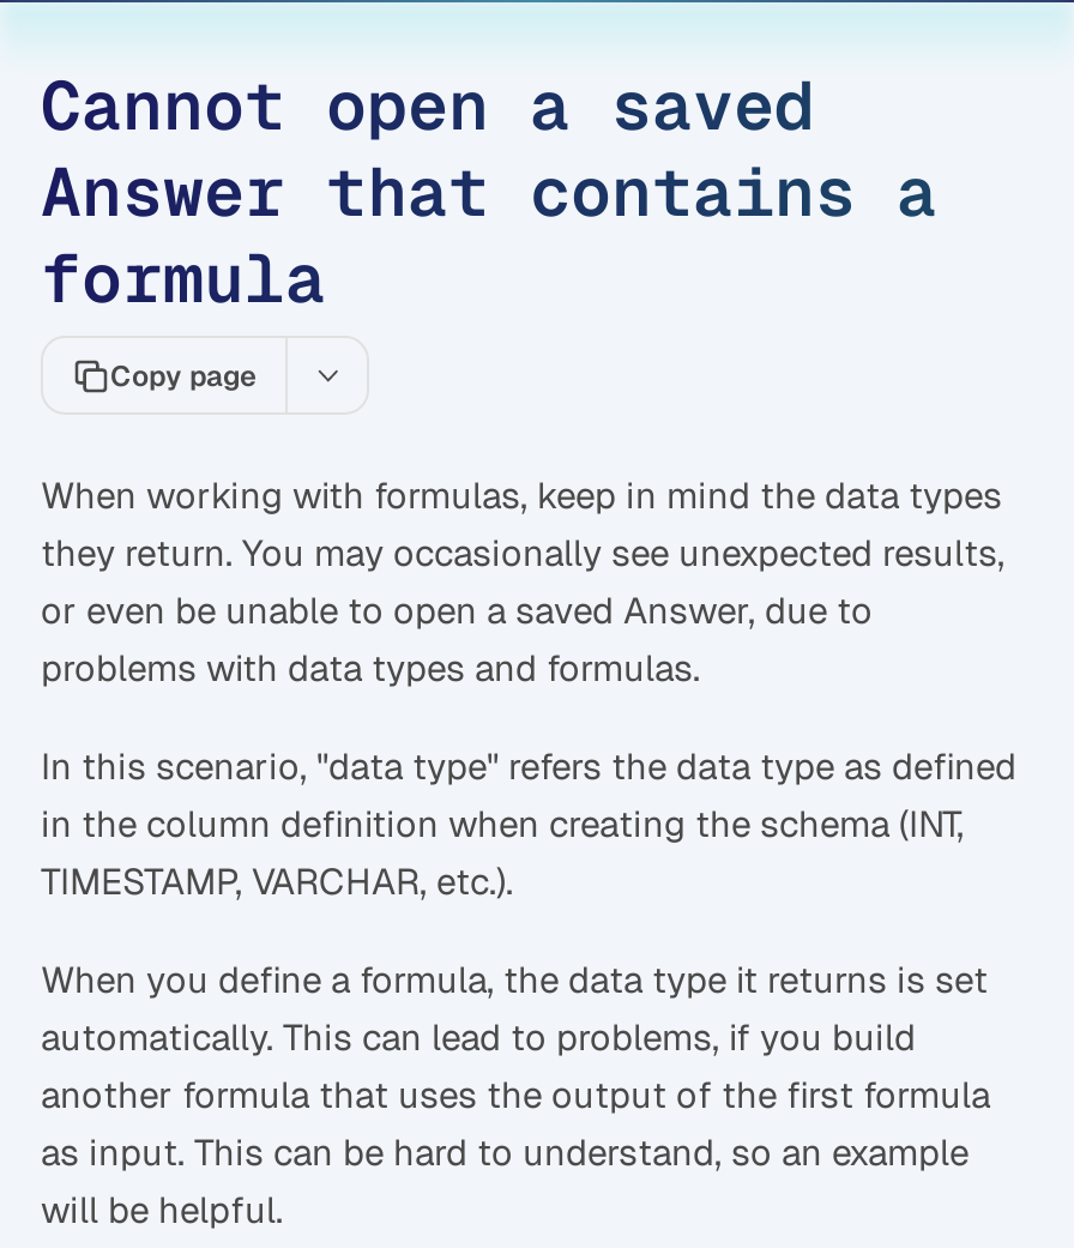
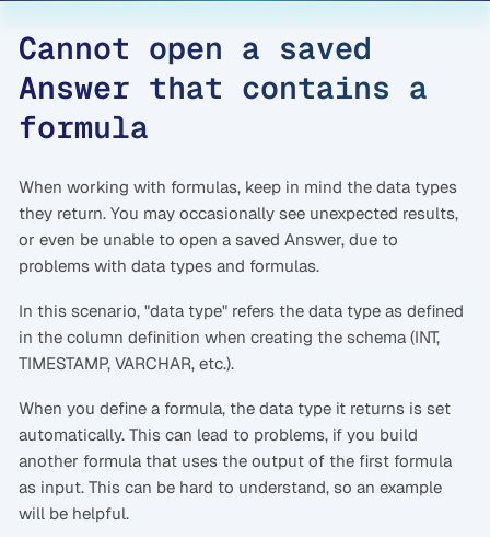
- Copy page
